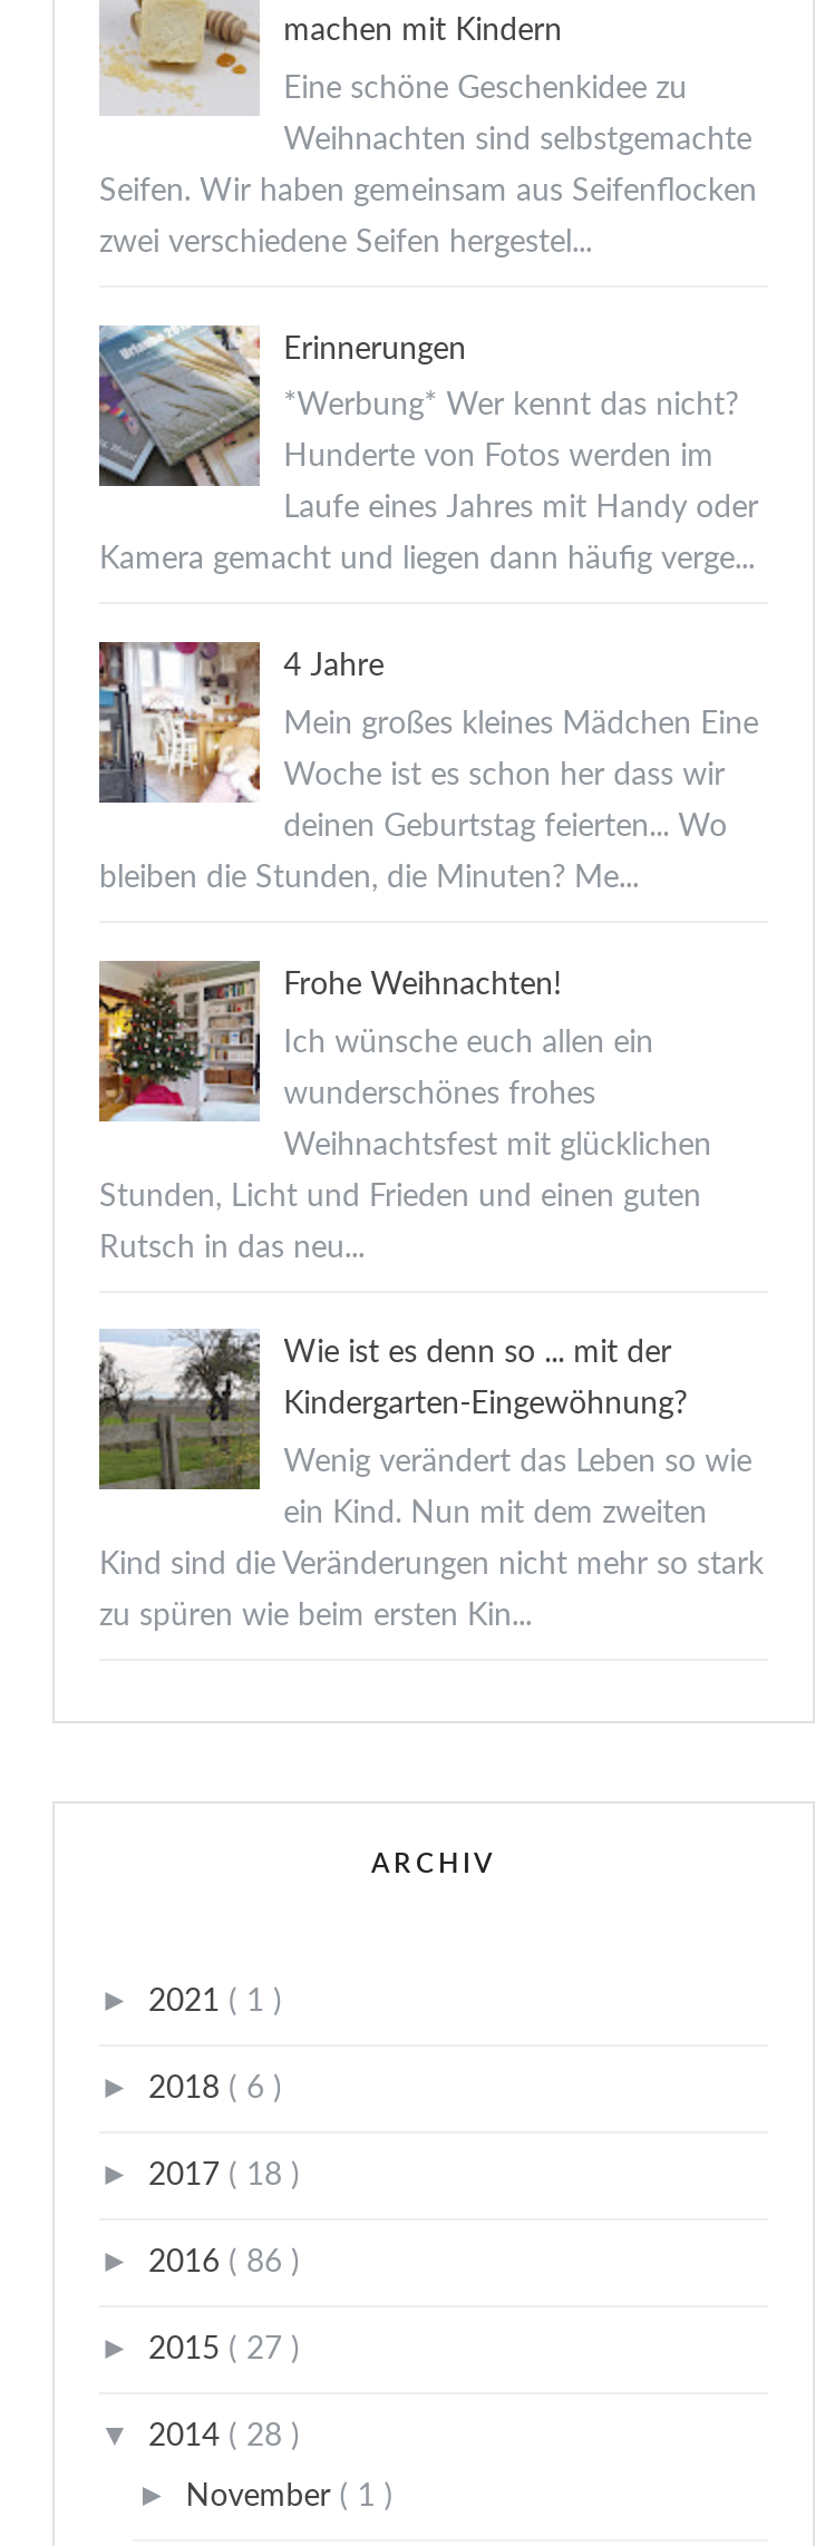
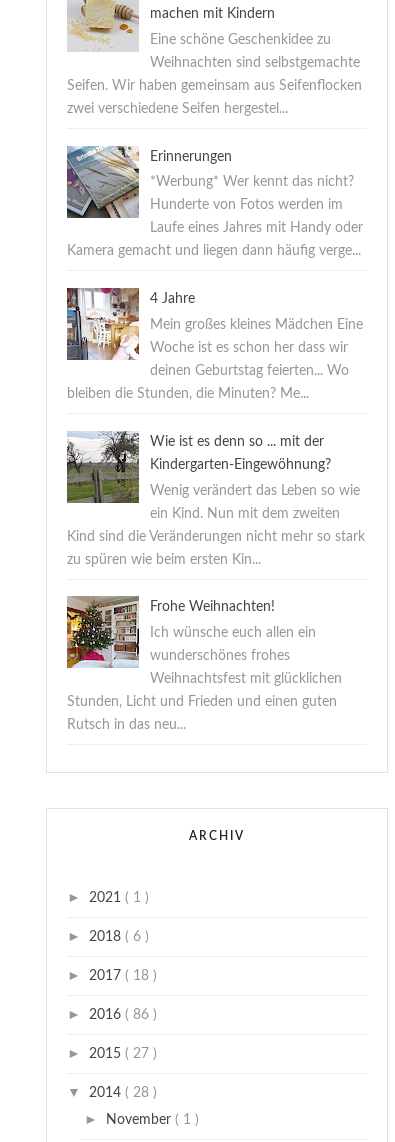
moved down: [image] | Frohe Weihnachten! | Ich wünsche euch allen ein | wunderschönes frohes | Weihnachtsfest mit glücklichen | Stunden, Licht und Frieden und einen guten | Rutsch in das neu...

moved up: [image] | Wie ist es denn so ... mit der | Kindergarten-Eingewöhnung? | Wenig verändert das Leben so wie | ein Kind. Nun mit dem zweiten | Kind sind die Veränderungen nicht mehr so stark | zu spüren wie beim ersten Kin...
